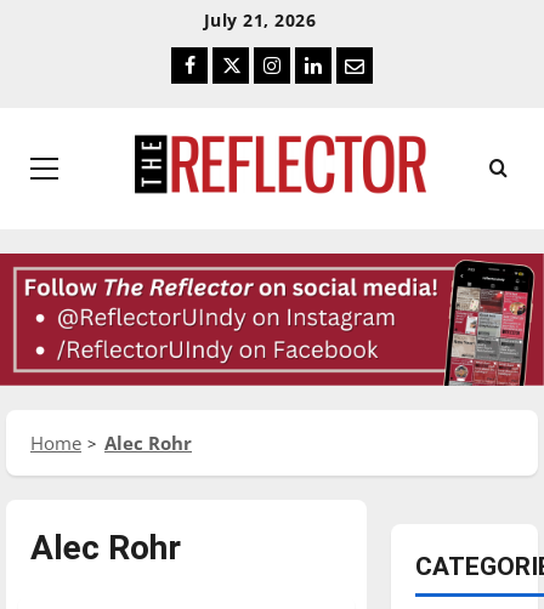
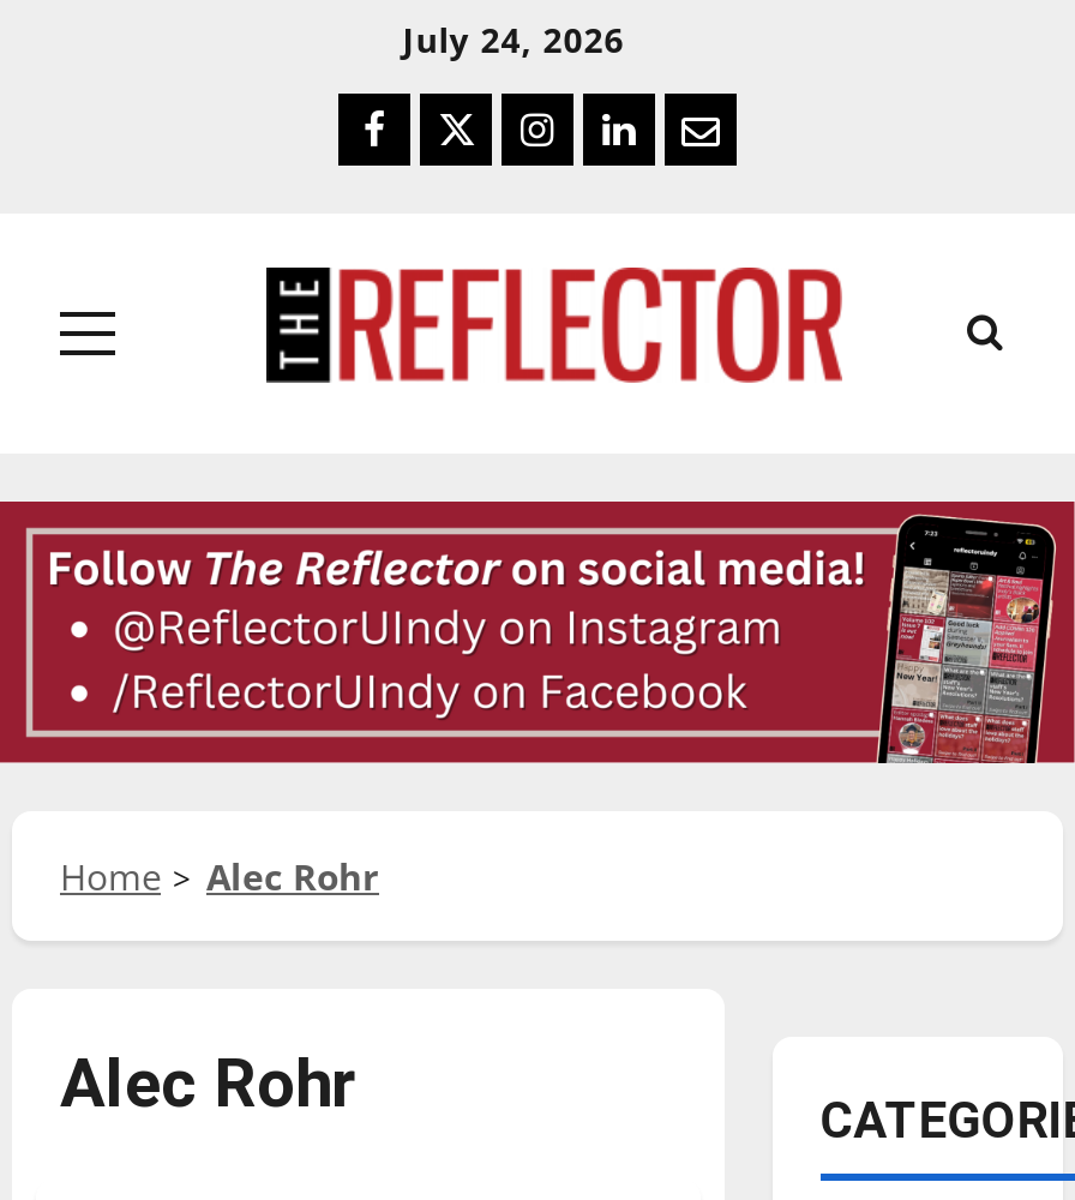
- July 21, 2026
+ July 24, 2026
